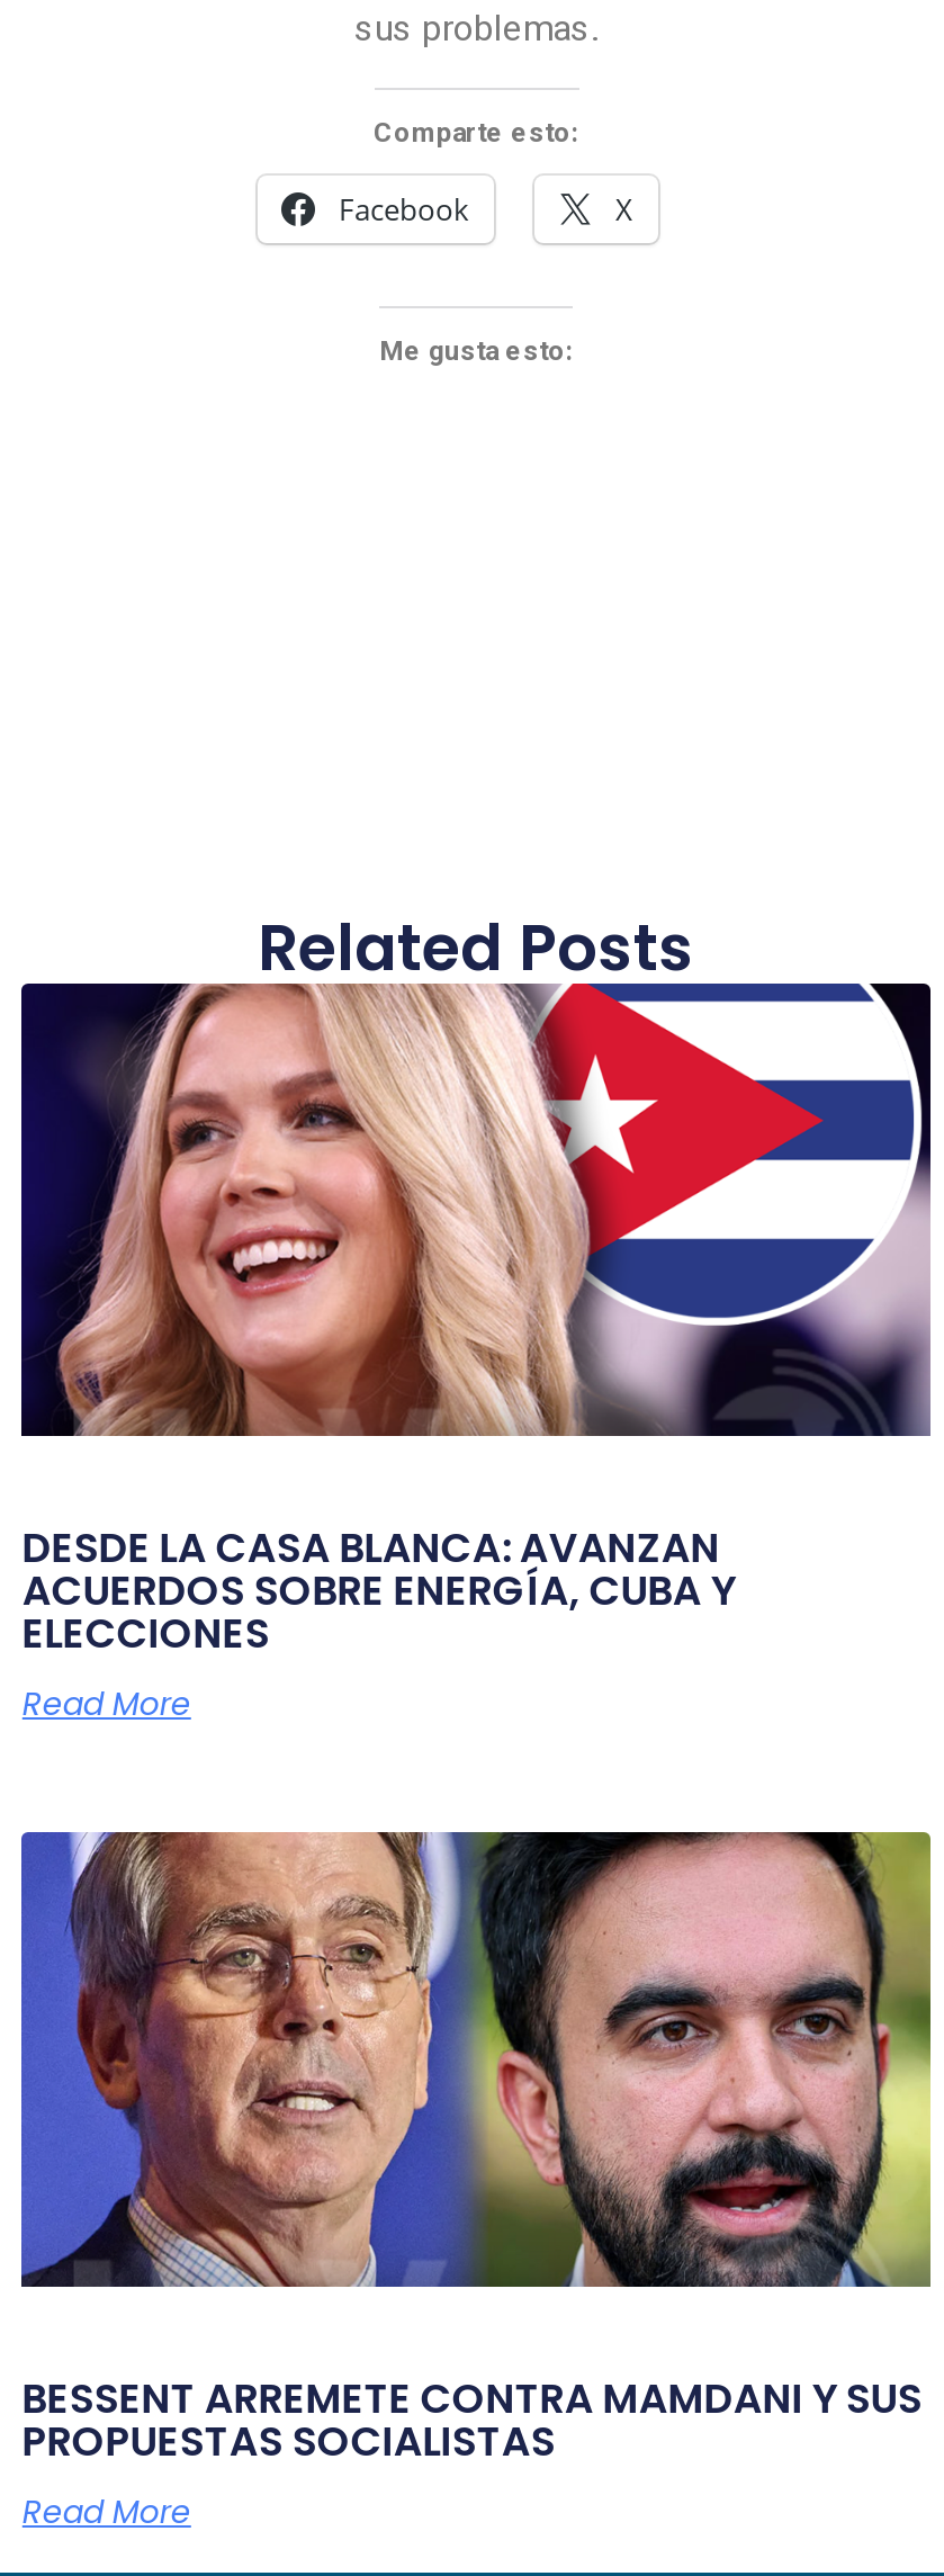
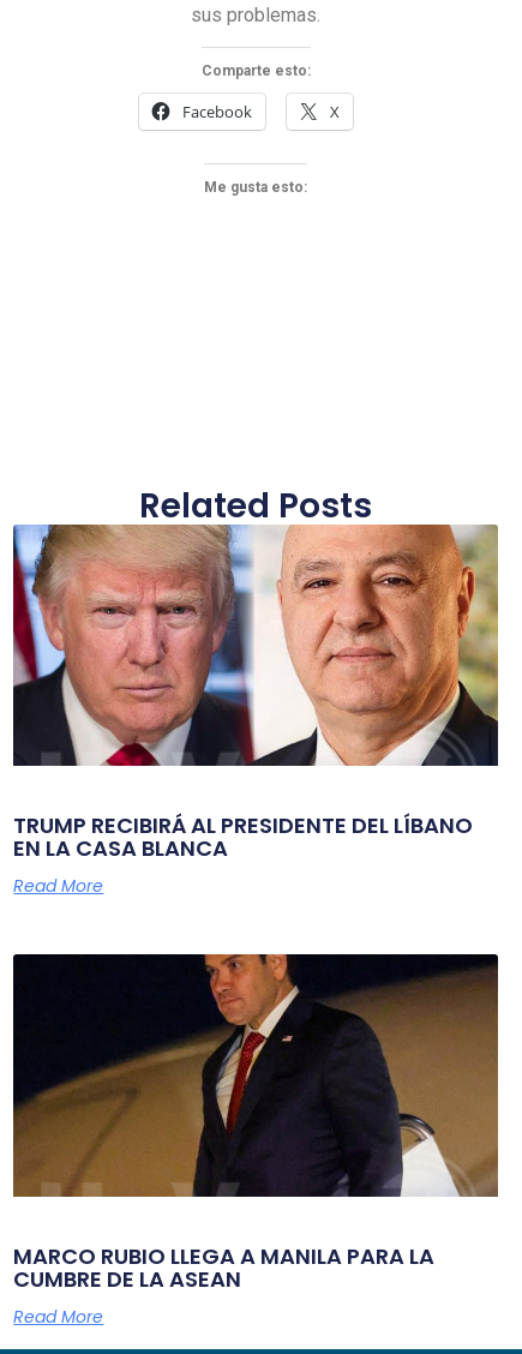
- [image]
- DESDE LA CASA BLANCA: AVANZAN
- ACUERDOS SOBRE ENERGÍA, CUBA Y
- ELECCIONES
+ [image]
+ TRUMP RECIBIRÁ AL PRESIDENTE DEL LÍBANO
+ EN LA CASA BLANCA

- [image]
- BESSENT ARREMETE CONTRA MAMDANI Y SUS
- PROPUESTAS SOCIALISTAS
+ [image]
+ MARCO RUBIO LLEGA A MANILA PARA LA
+ CUMBRE DE LA ASEAN
